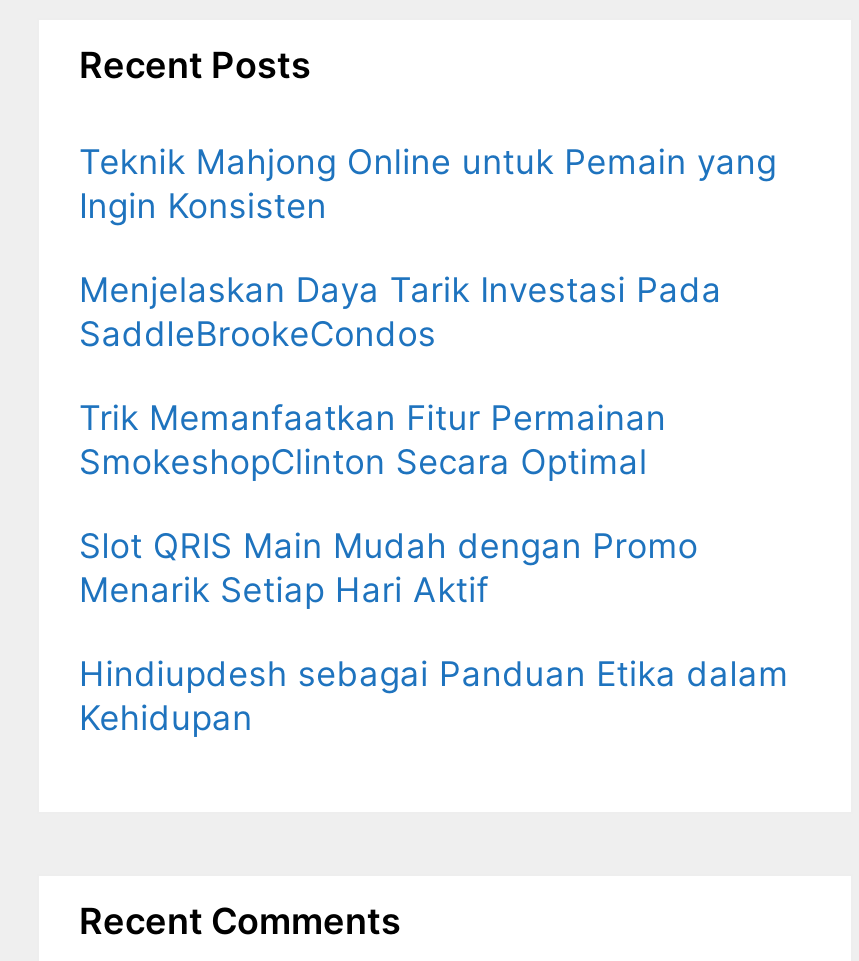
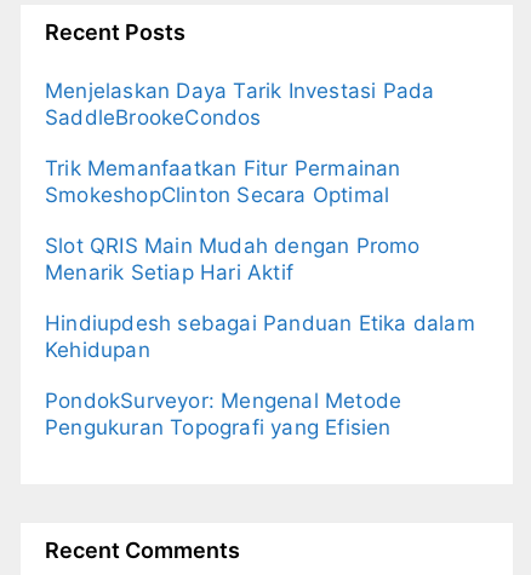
- Teknik Mahjong Online untuk Pemain yang
- Ingin Konsisten

moved up: Menjelaskan Daya Tarik Investasi Pada | SaddleBrookeCondos | Trik Memanfaatkan Fitur Permainan | SmokeshopClinton Secara Optimal | Slot QRIS Main Mudah dengan Promo | Menarik Setiap Hari Aktif | Hindiupdesh sebagai Panduan Etika dalam | Kehidupan

+ PondokSurveyor: Mengenal Metode
+ Pengukuran Topografi yang Efisien
